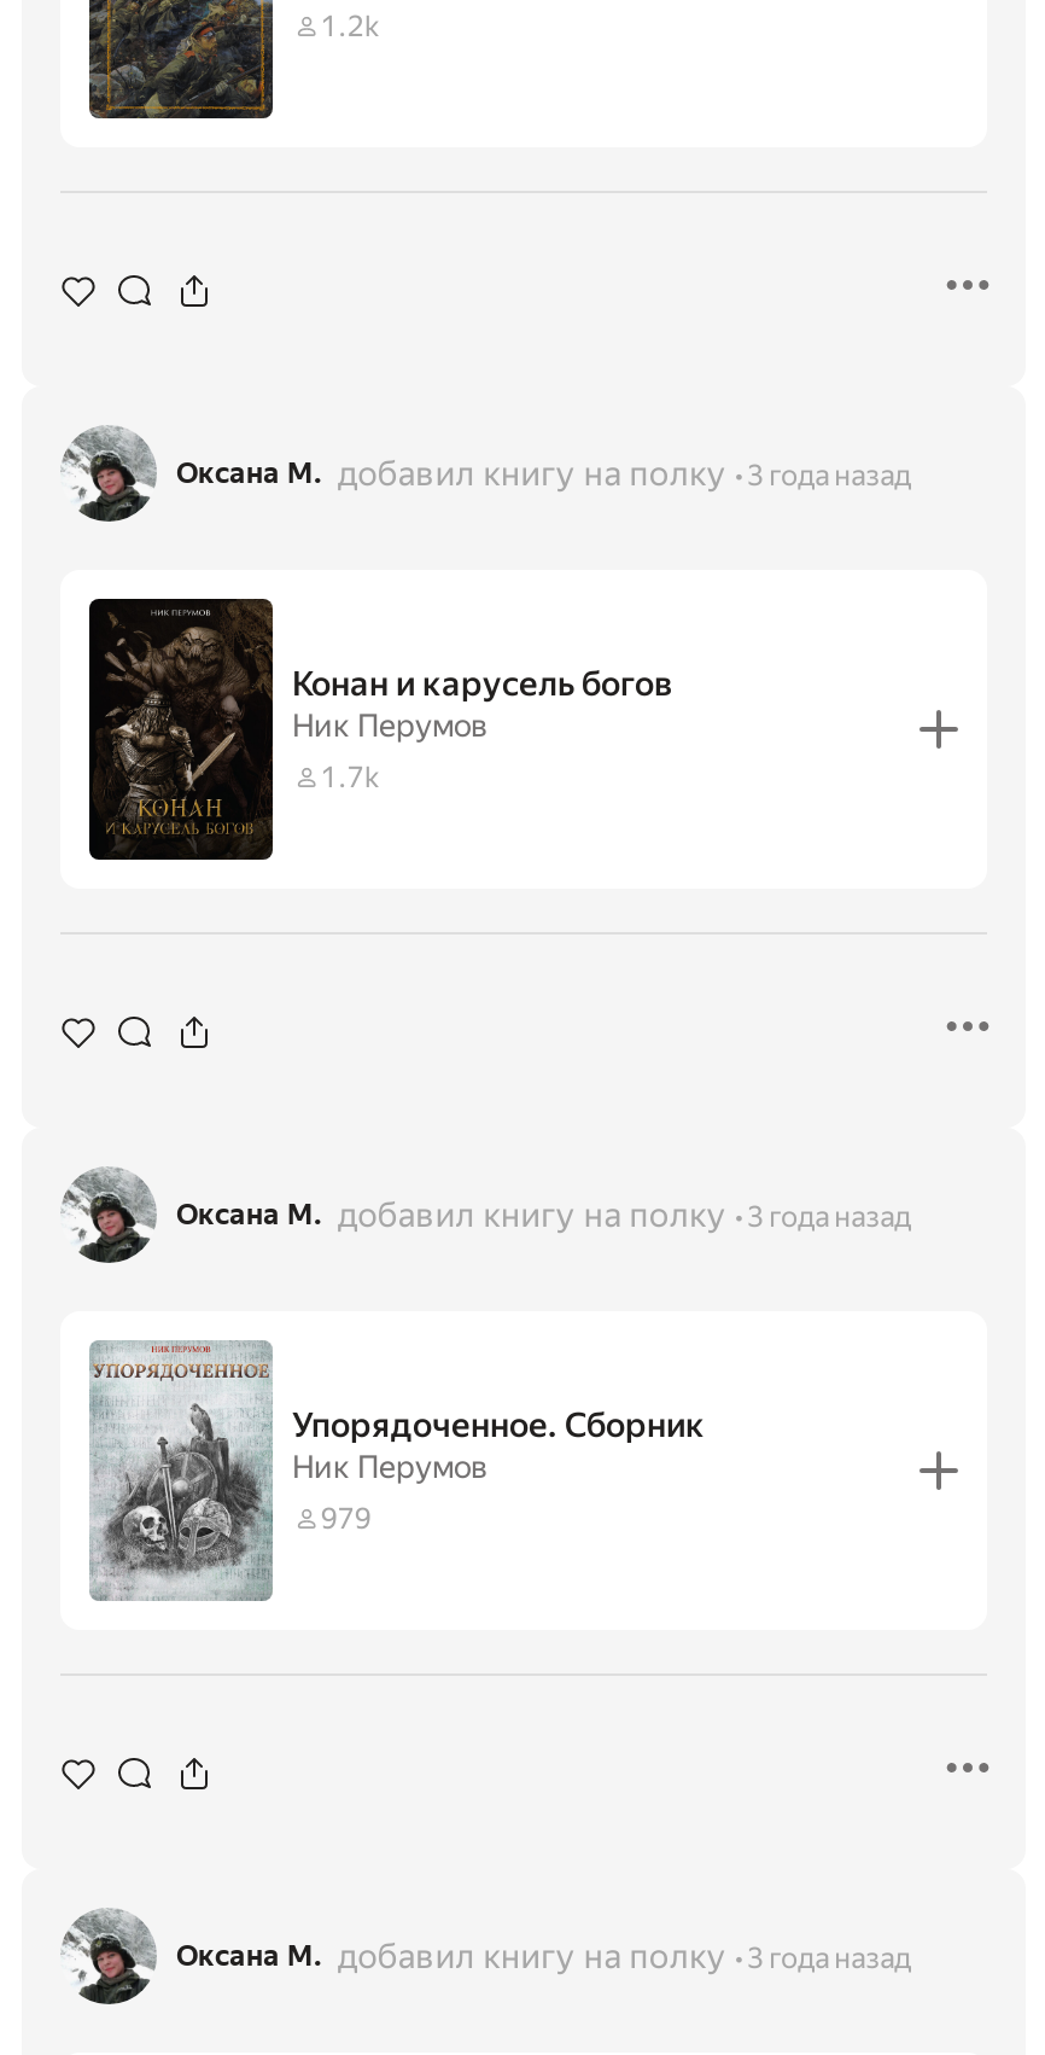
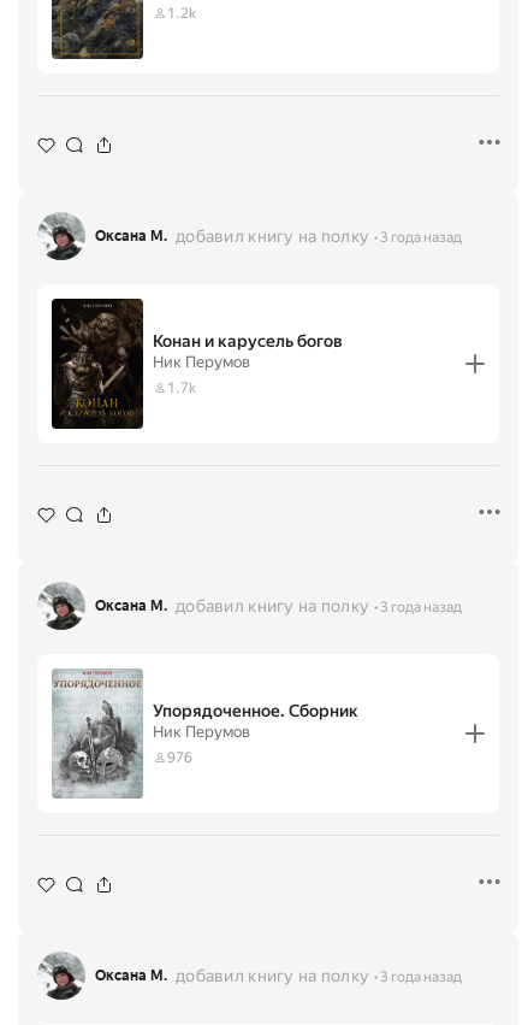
- 979
+ 976
